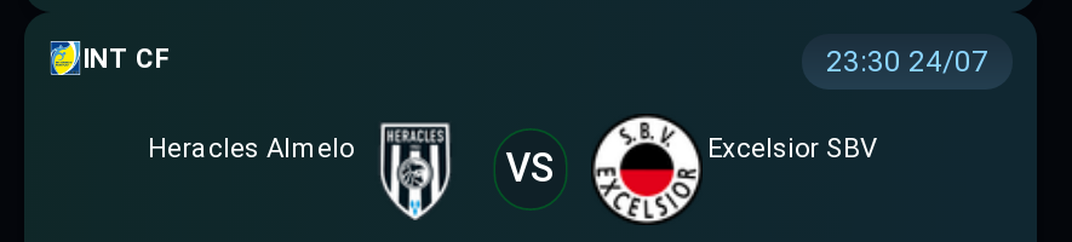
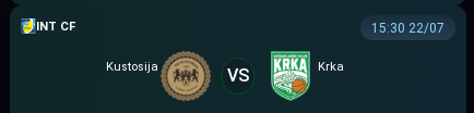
- 23:30 24/07
+ 15:30 22/07

- [image]
- Heracles Almelo
+ [image]
+ Kustosija

- [image]
- Excelsior SBV
+ [image]
+ Krka
